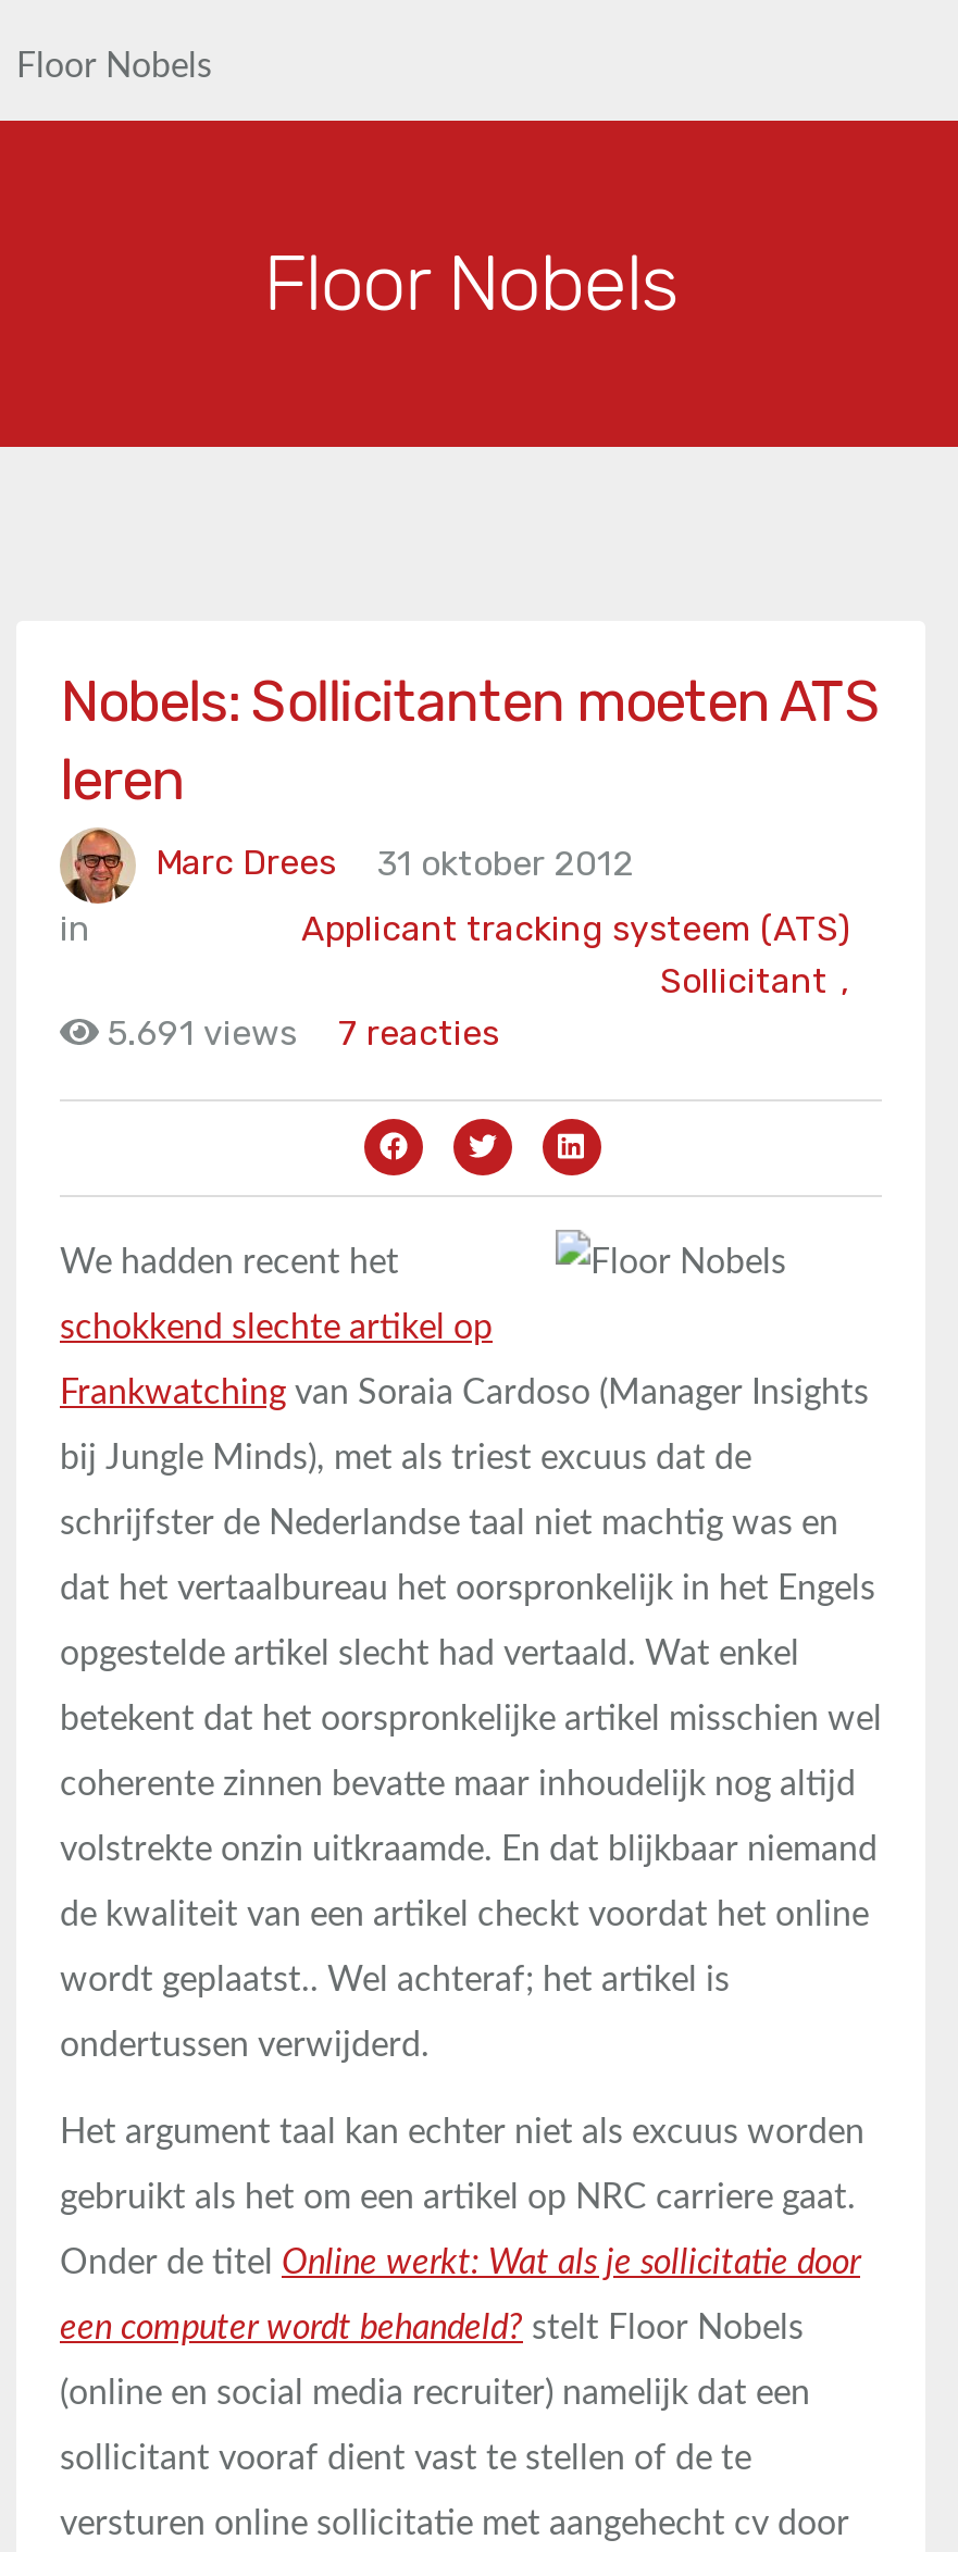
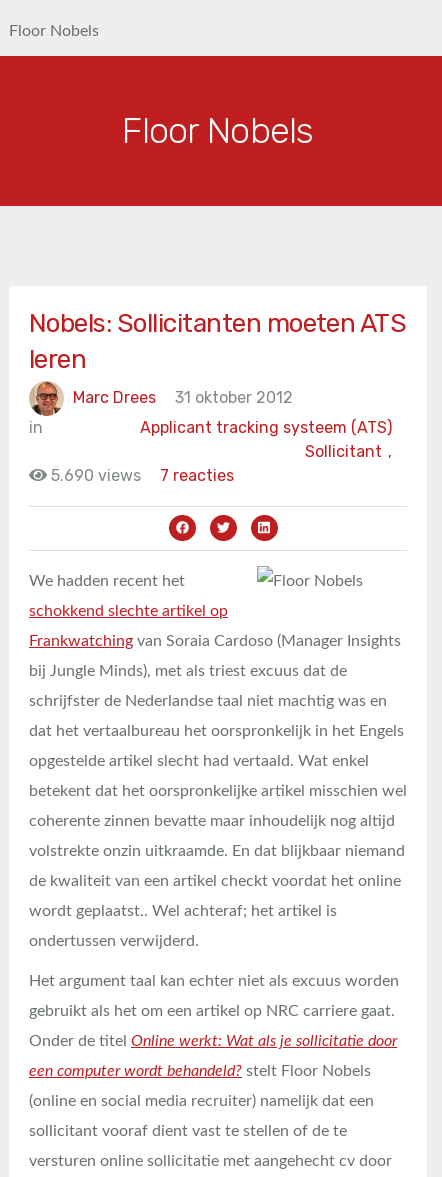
- 5.691 views 7 reacties
+ 5.690 views 7 reacties
